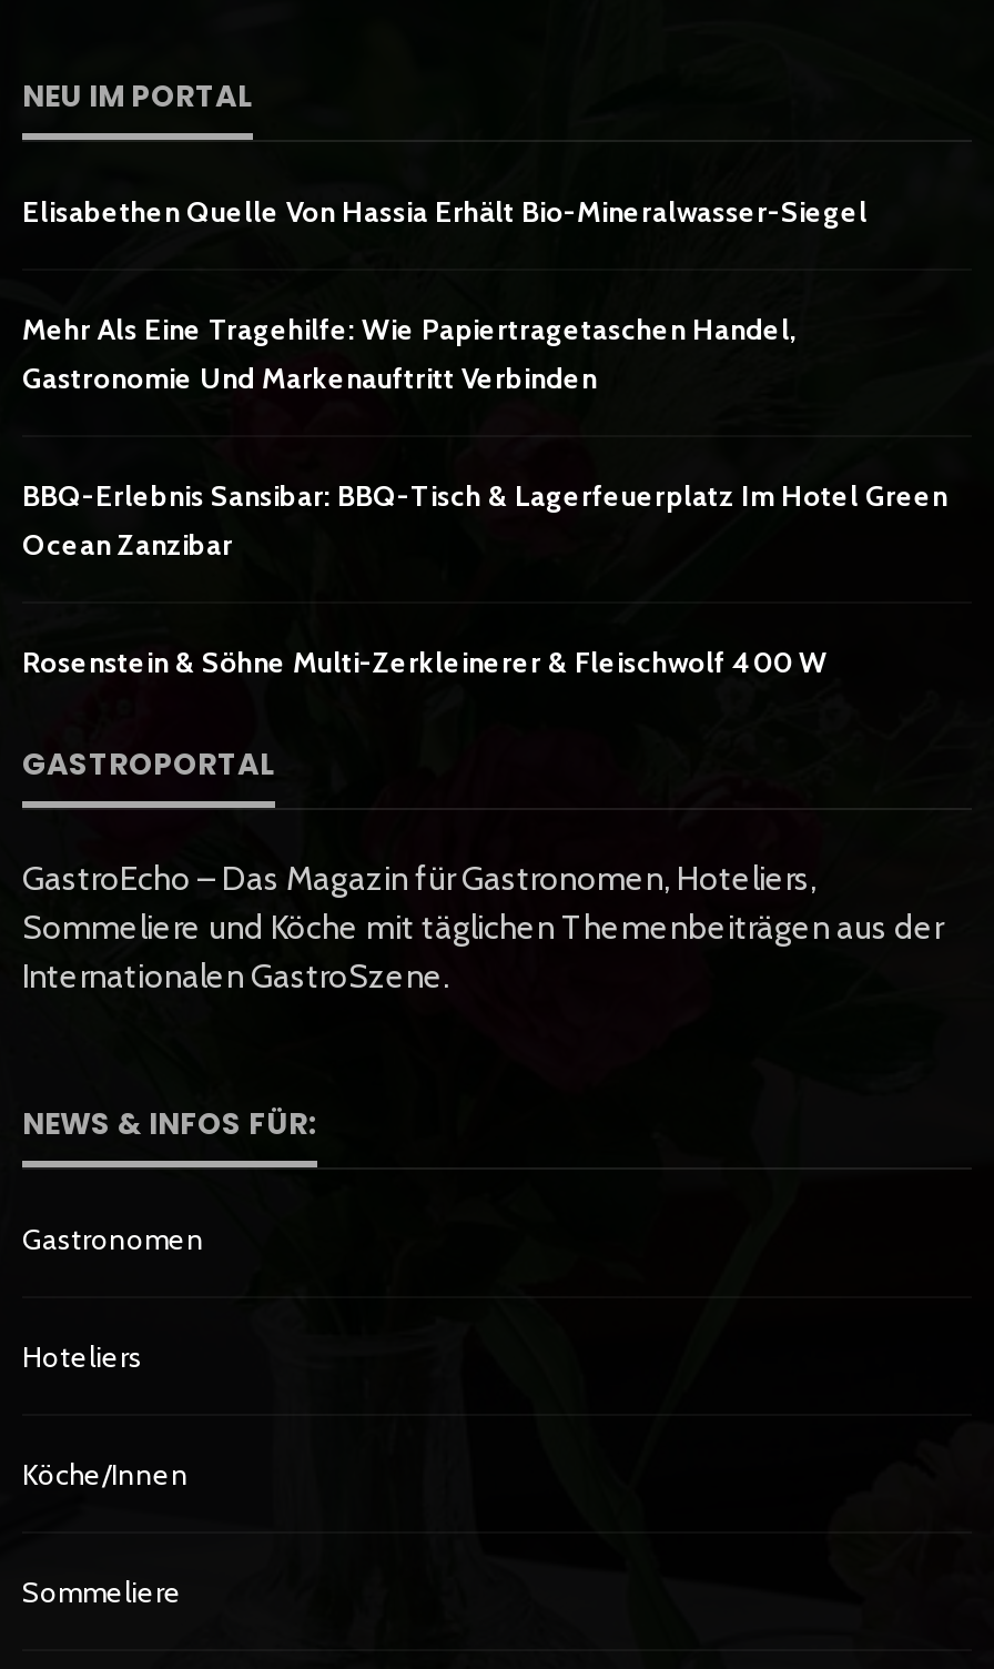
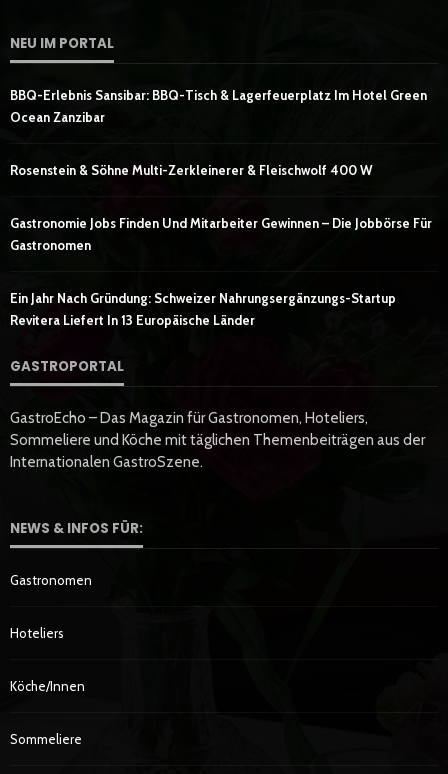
- Elisabethen Quelle Von Hassia Erhält Bio-Mineralwasser-Siegel
- Mehr Als Eine Tragehilfe: Wie Papiertragetaschen Handel,
- Gastronomie Und Markenauftritt Verbinden

moved up: BBQ-Erlebnis Sansibar: BBQ-Tisch & Lagerfeuerplatz Im Hotel Green | Ocean Zanzibar | Rosenstein & Söhne Multi-Zerkleinerer & Fleischwolf 400 W

+ Gastronomie Jobs Finden Und Mitarbeiter Gewinnen – Die Jobbörse Für
+ Gastronomen
+ Ein Jahr Nach Gründung: Schweizer Nahrungsergänzungs-Startup
+ Revitera Liefert In 13 Europäische Länder
